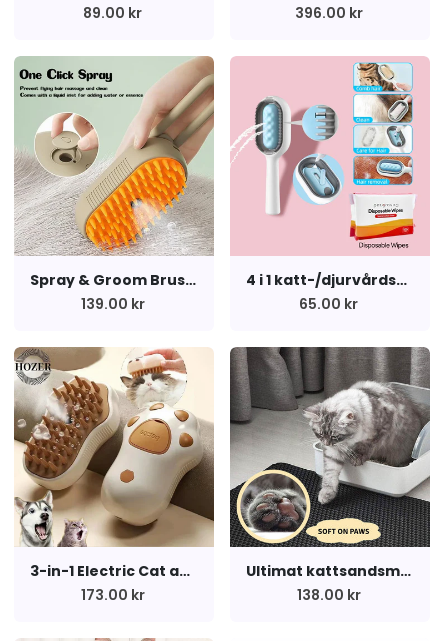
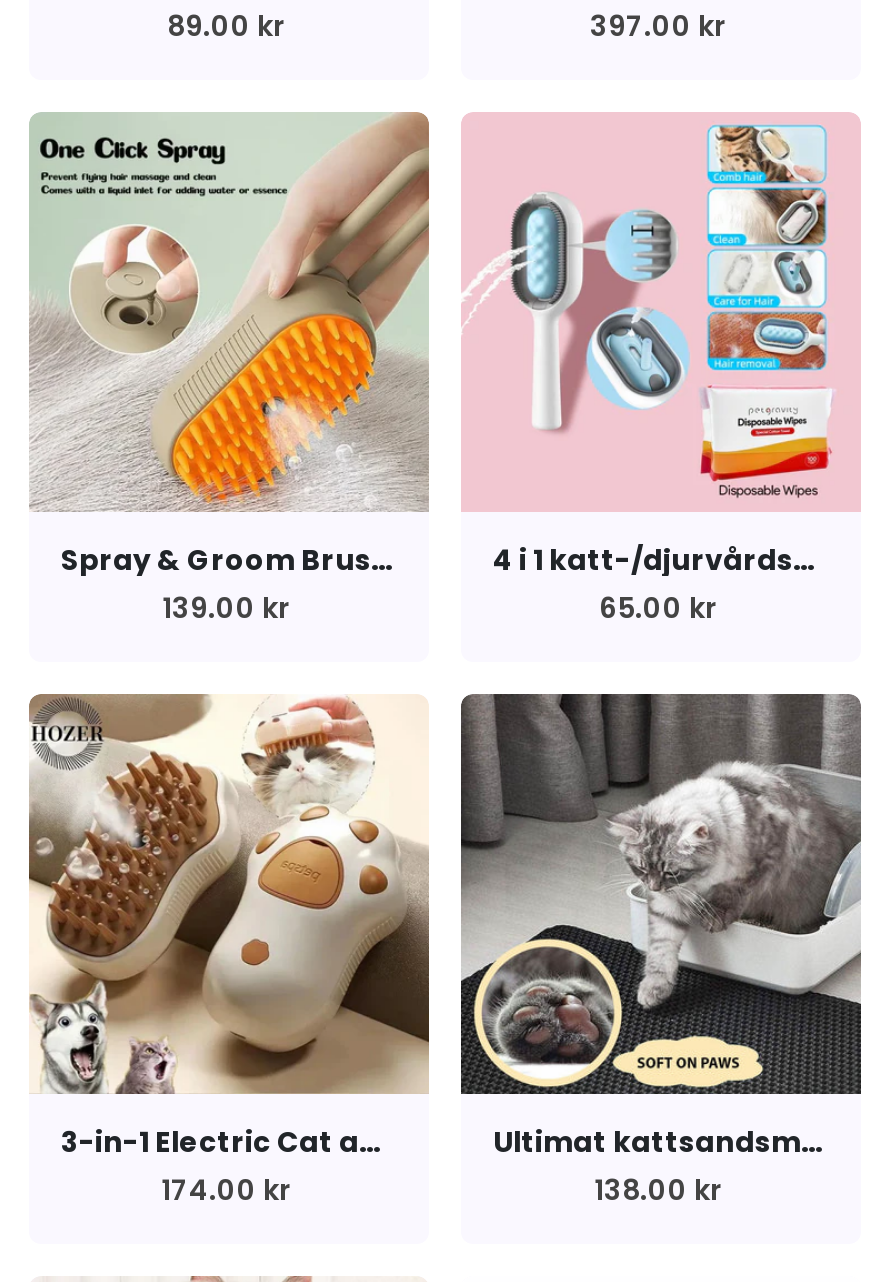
- 396.00 kr
+ 397.00 kr

- 173.00 kr
+ 174.00 kr
